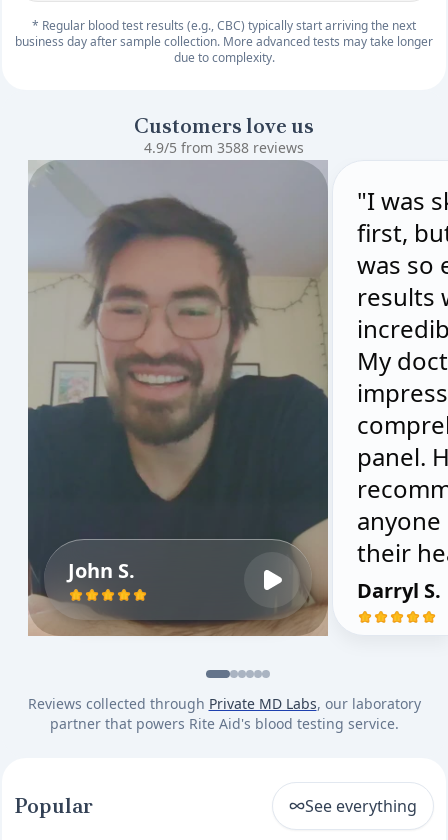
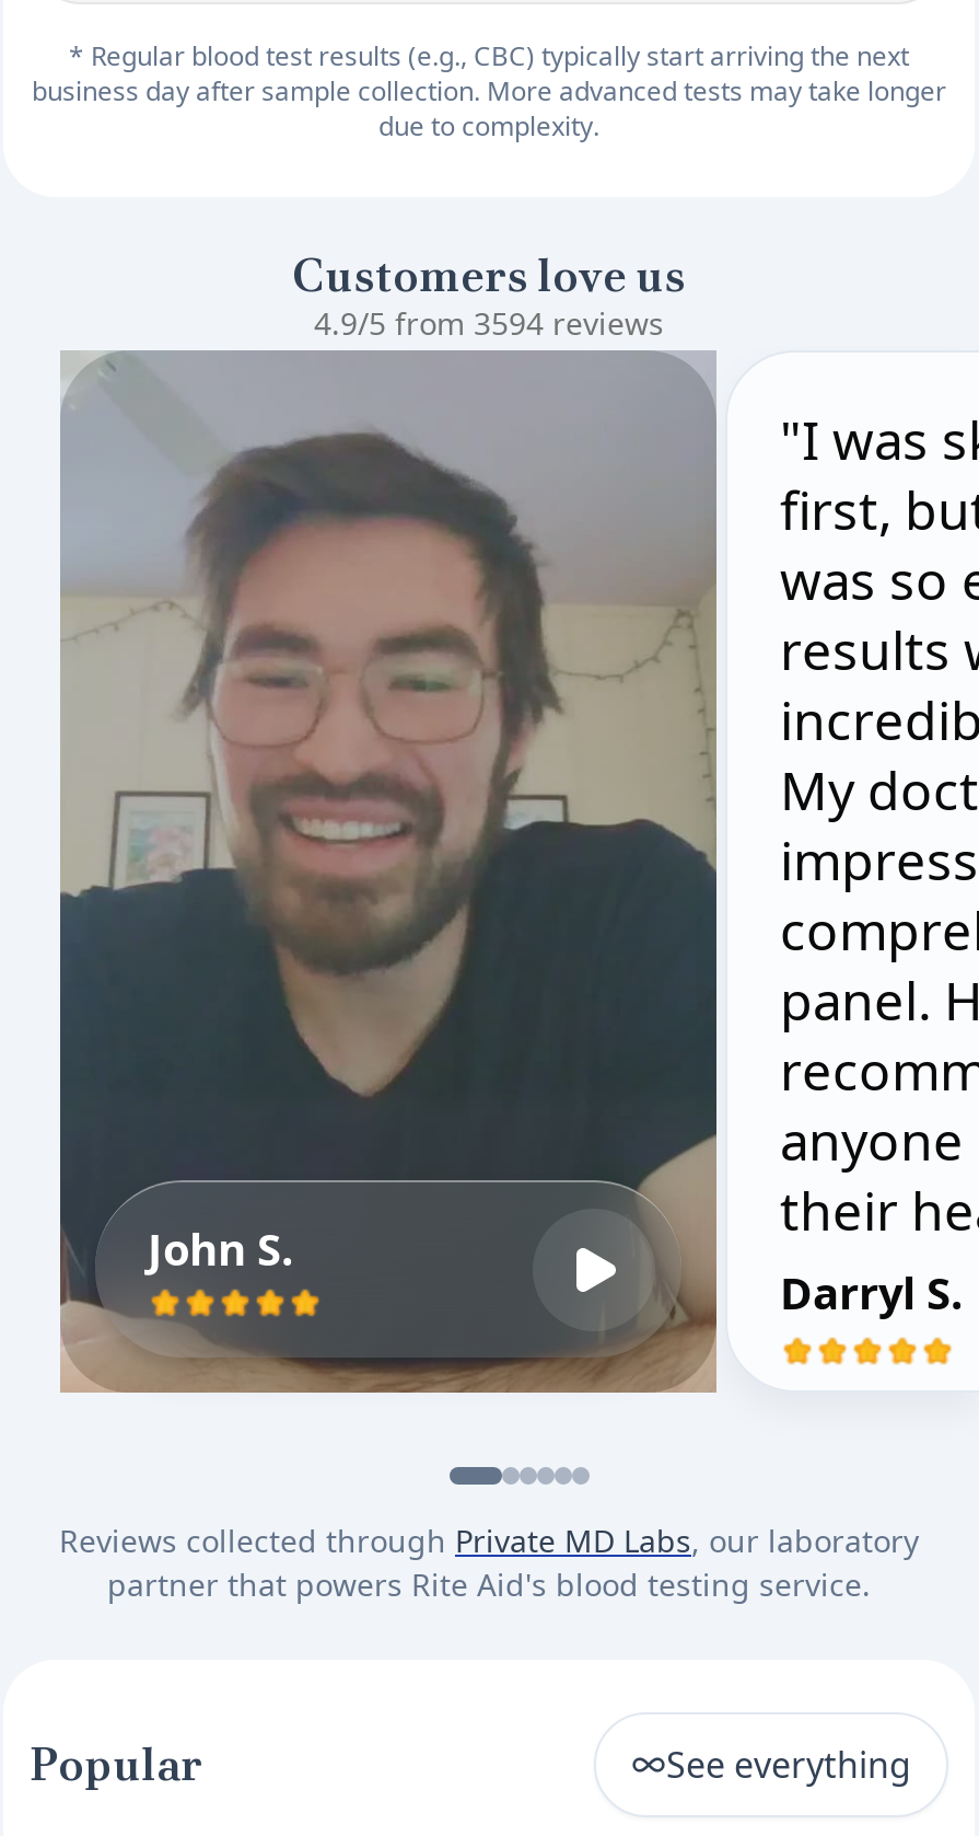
- 4.9/5 from 3588 reviews
+ 4.9/5 from 3594 reviews
